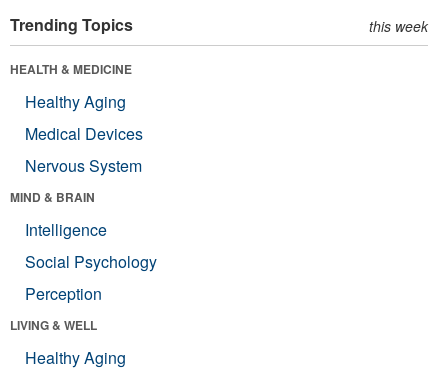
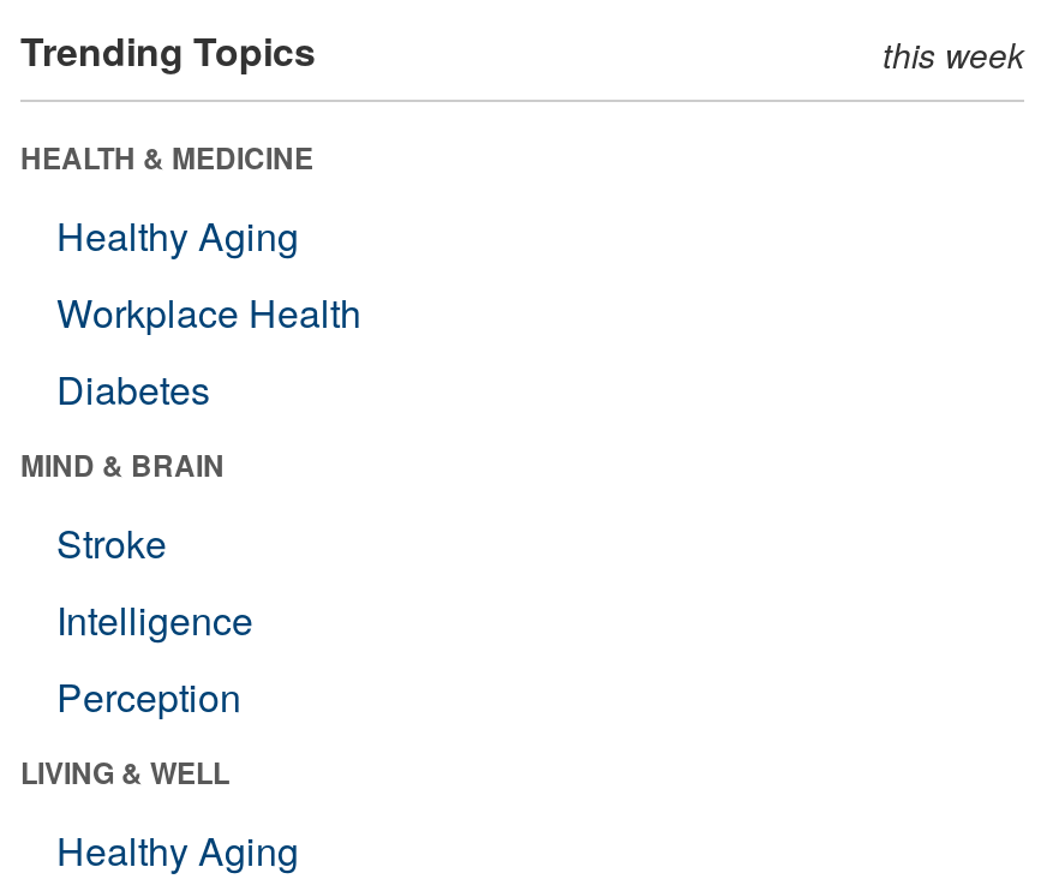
- Medical Devices
- Nervous System
+ Workplace Health
+ Diabetes

+ Stroke

moved down: Intelligence

- Social Psychology
